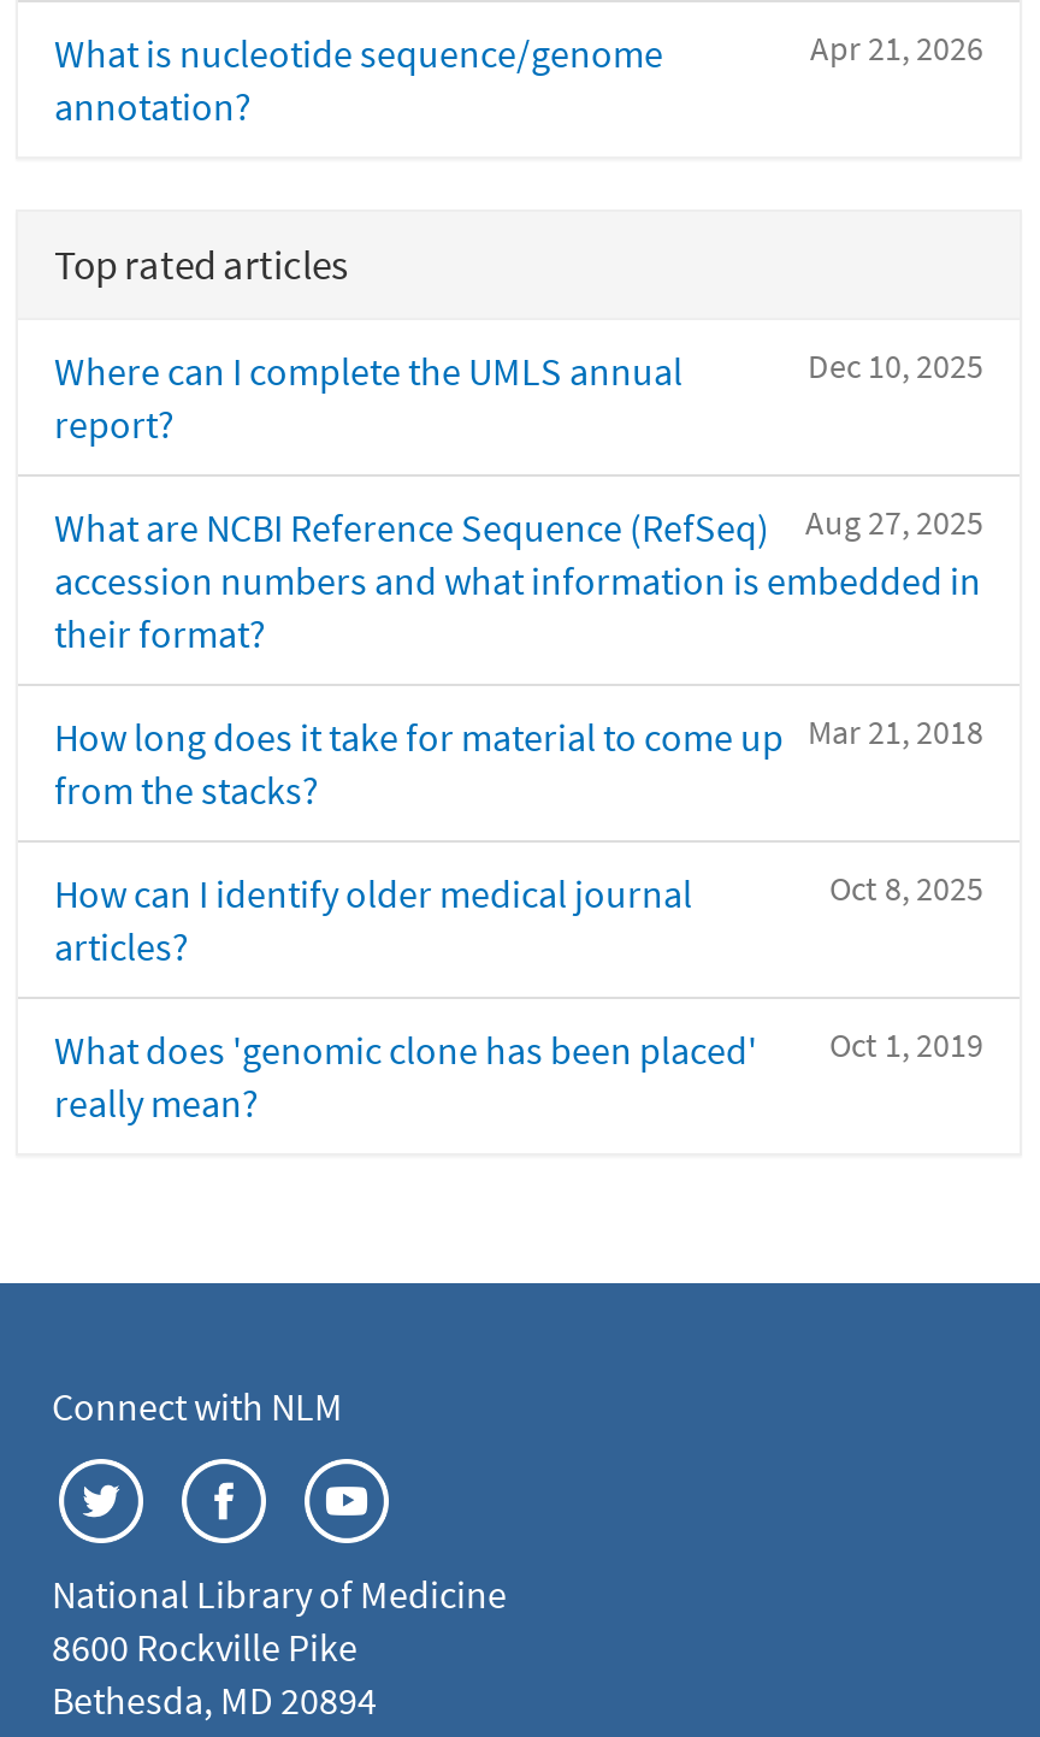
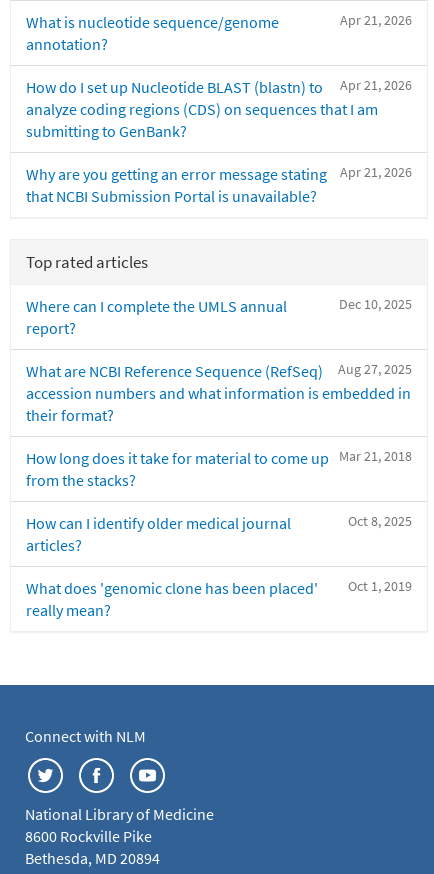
+ Apr 21, 2026
+ How do I set up Nucleotide BLAST (blastn) to
+ analyze coding regions (CDS) on sequences that I am
+ submitting to GenBank?
+ Apr 21, 2026
+ Why are you getting an error message stating
+ that NCBI Submission Portal is unavailable?
